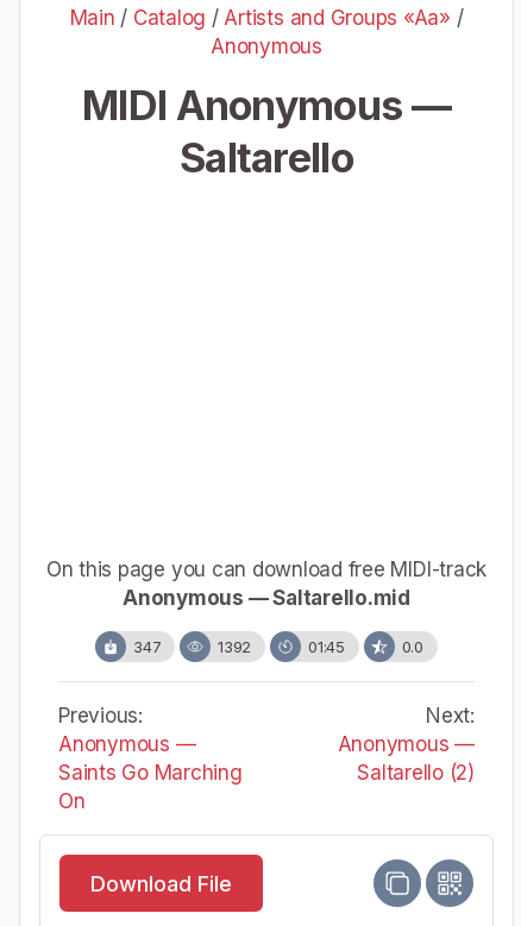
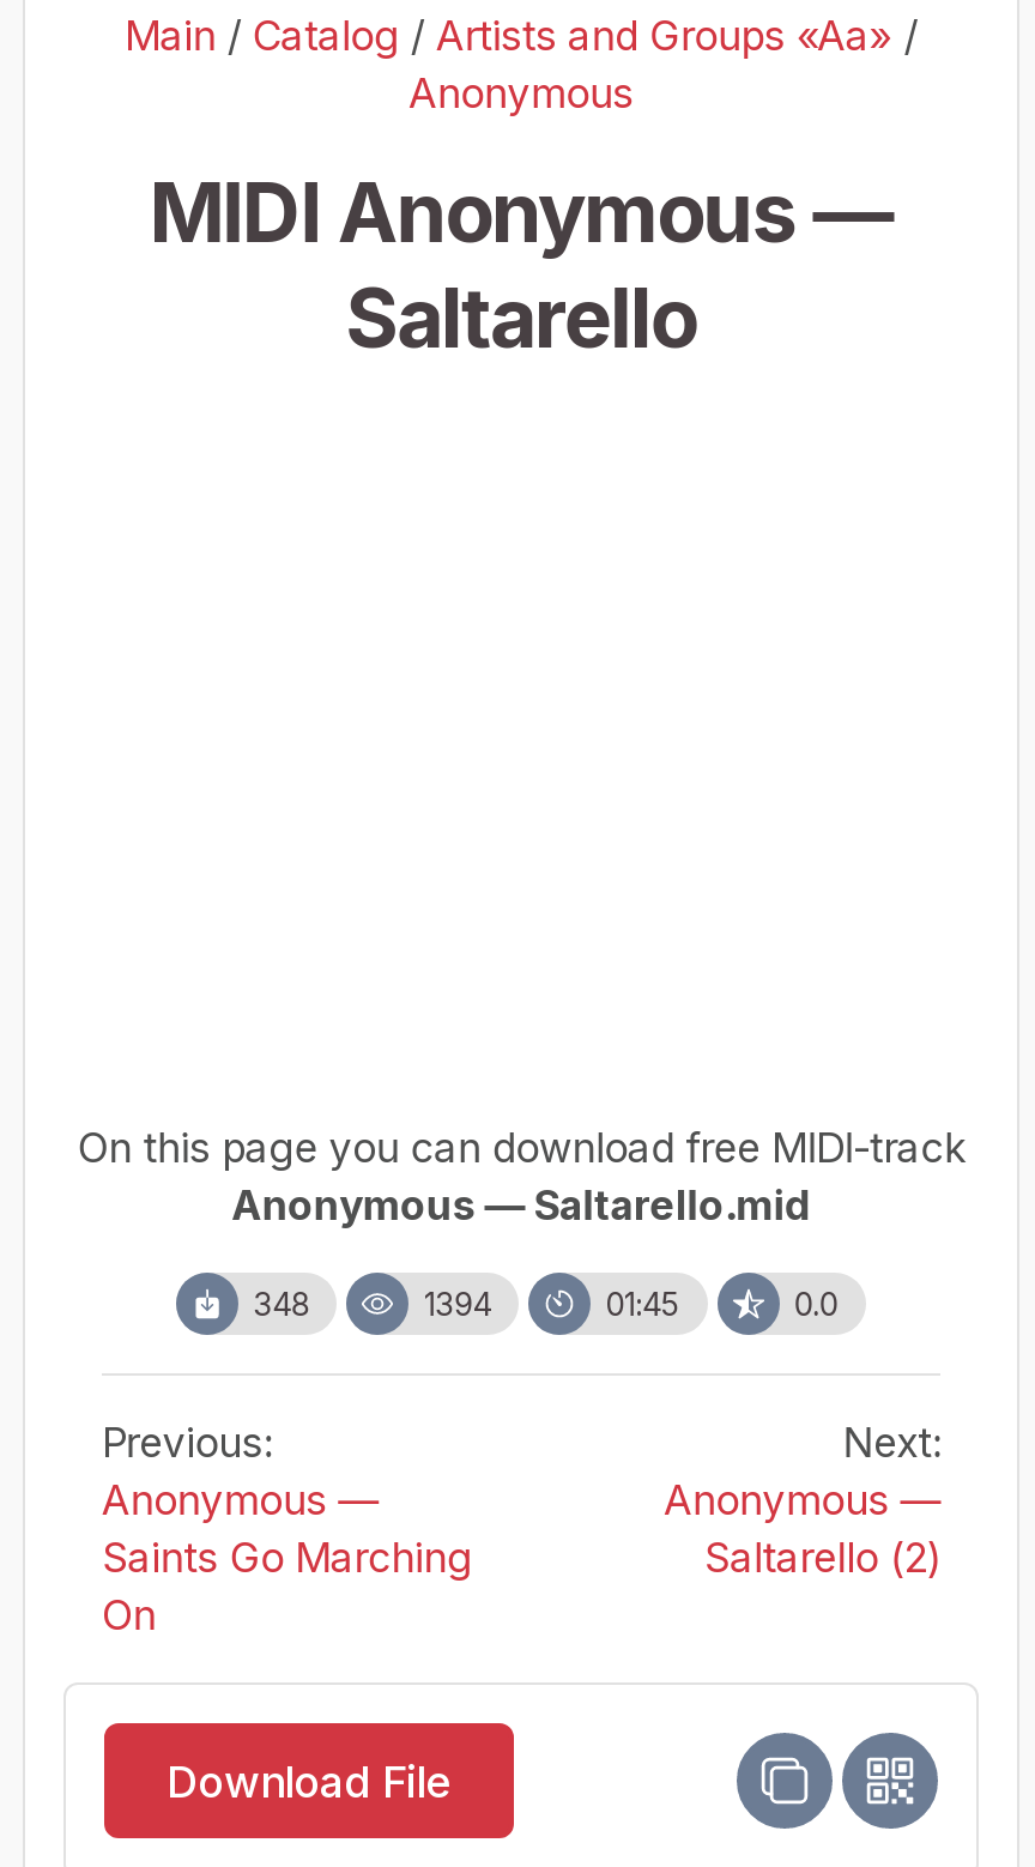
- 347
+ 348

- 1392
+ 1394
